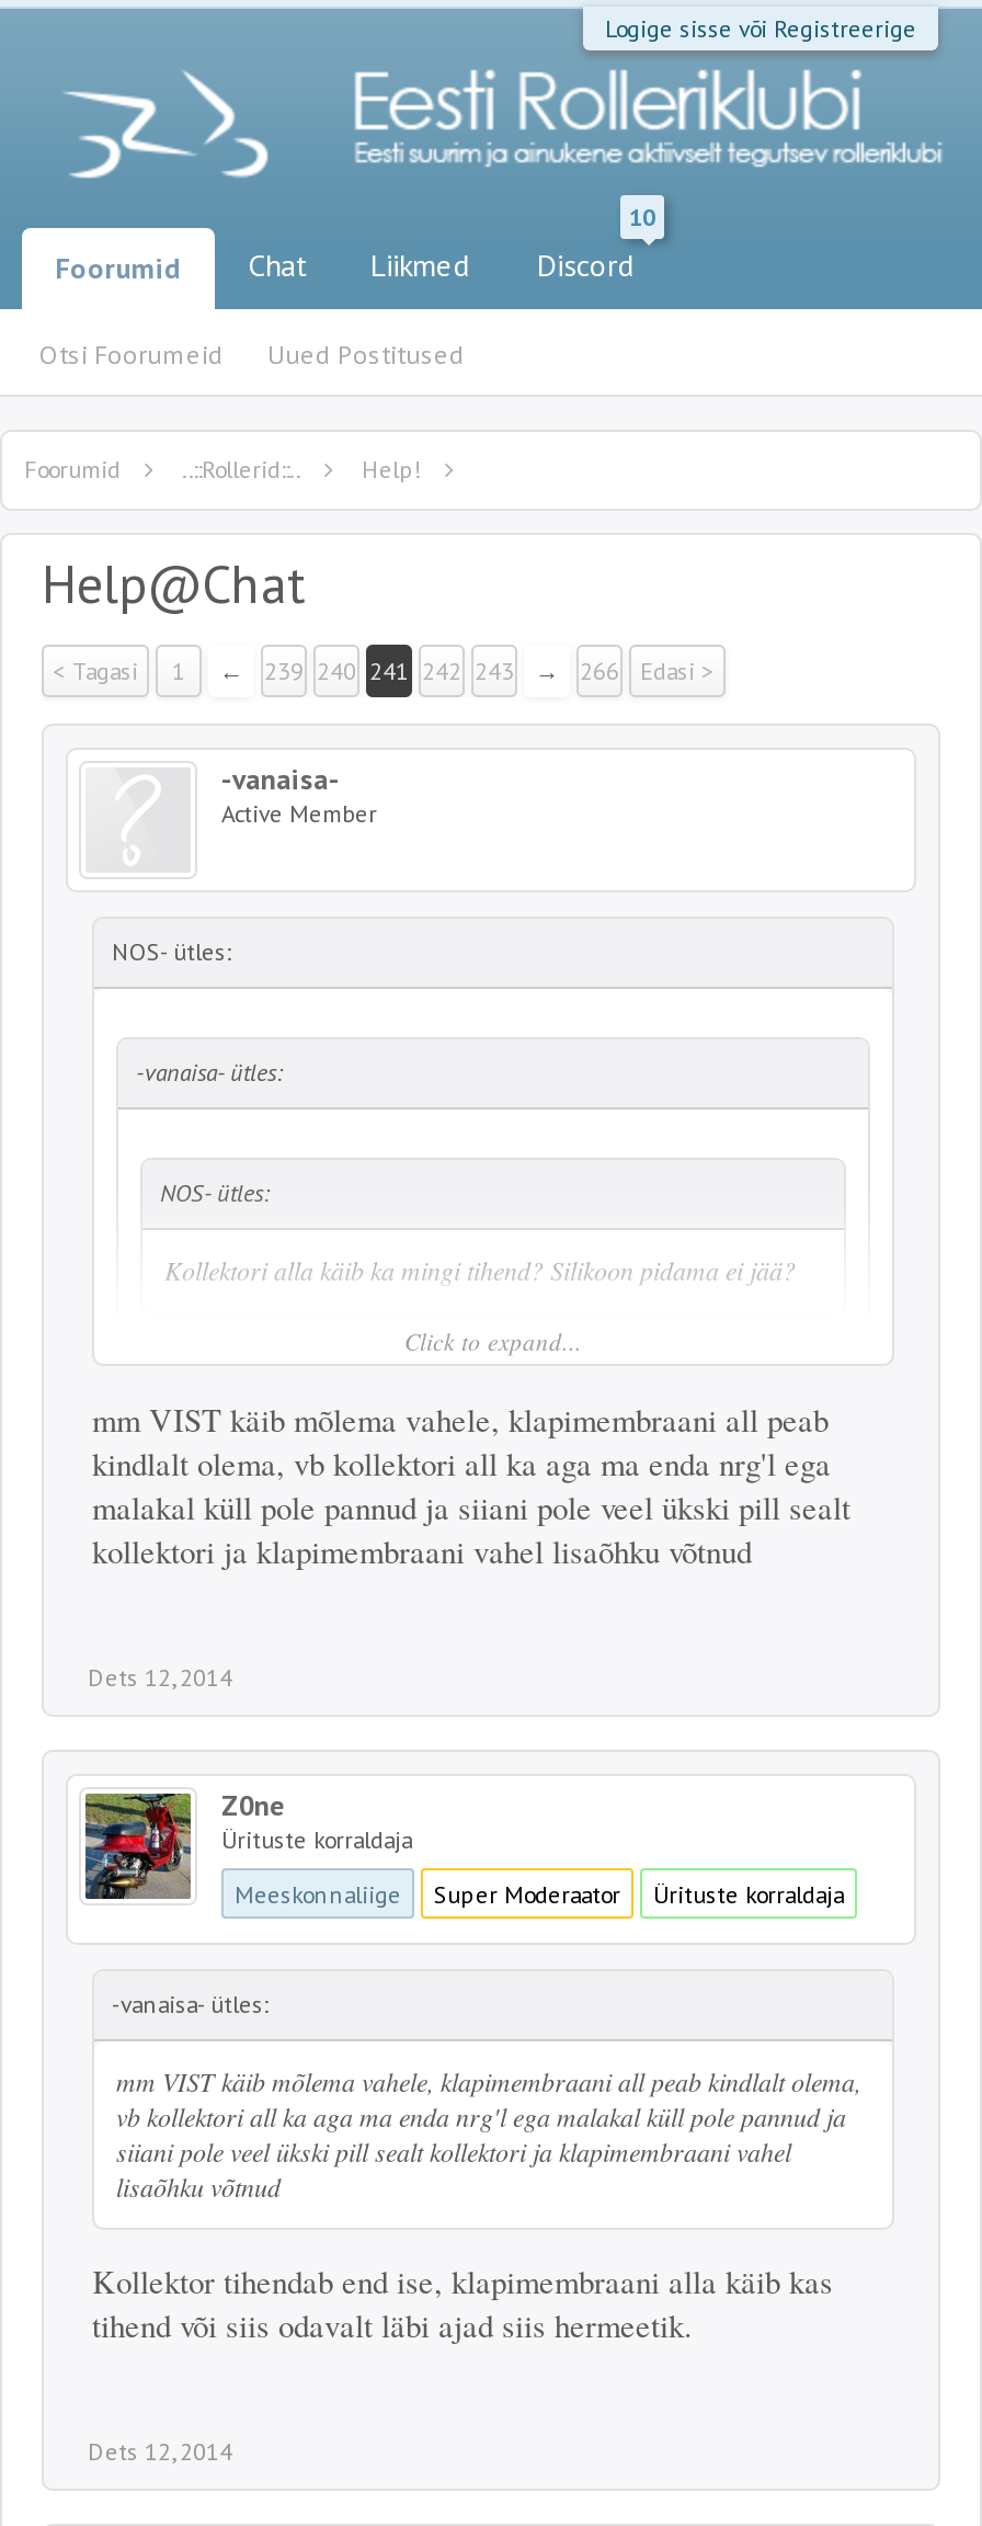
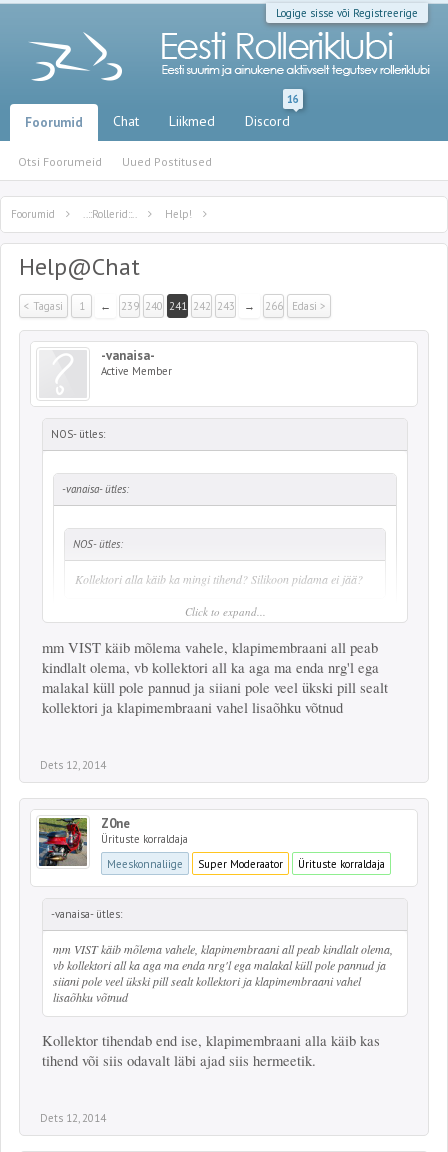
- 10
+ 16
